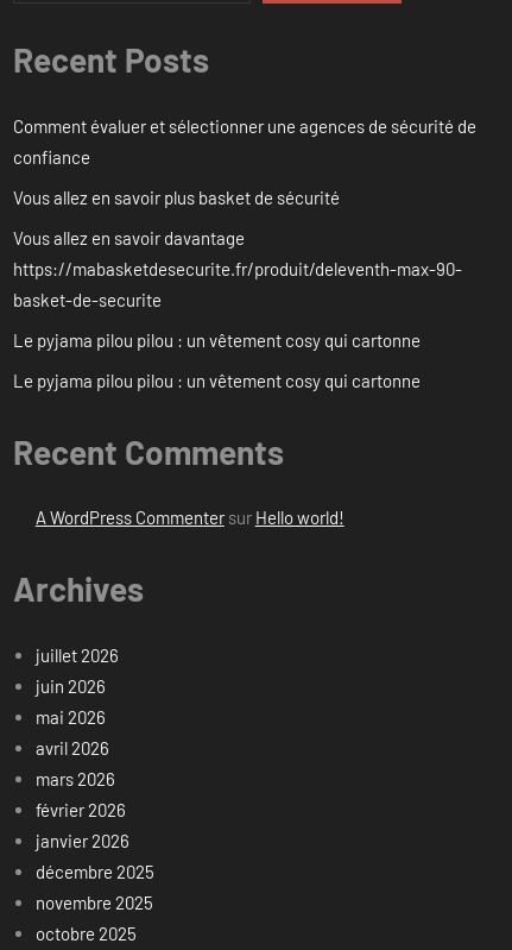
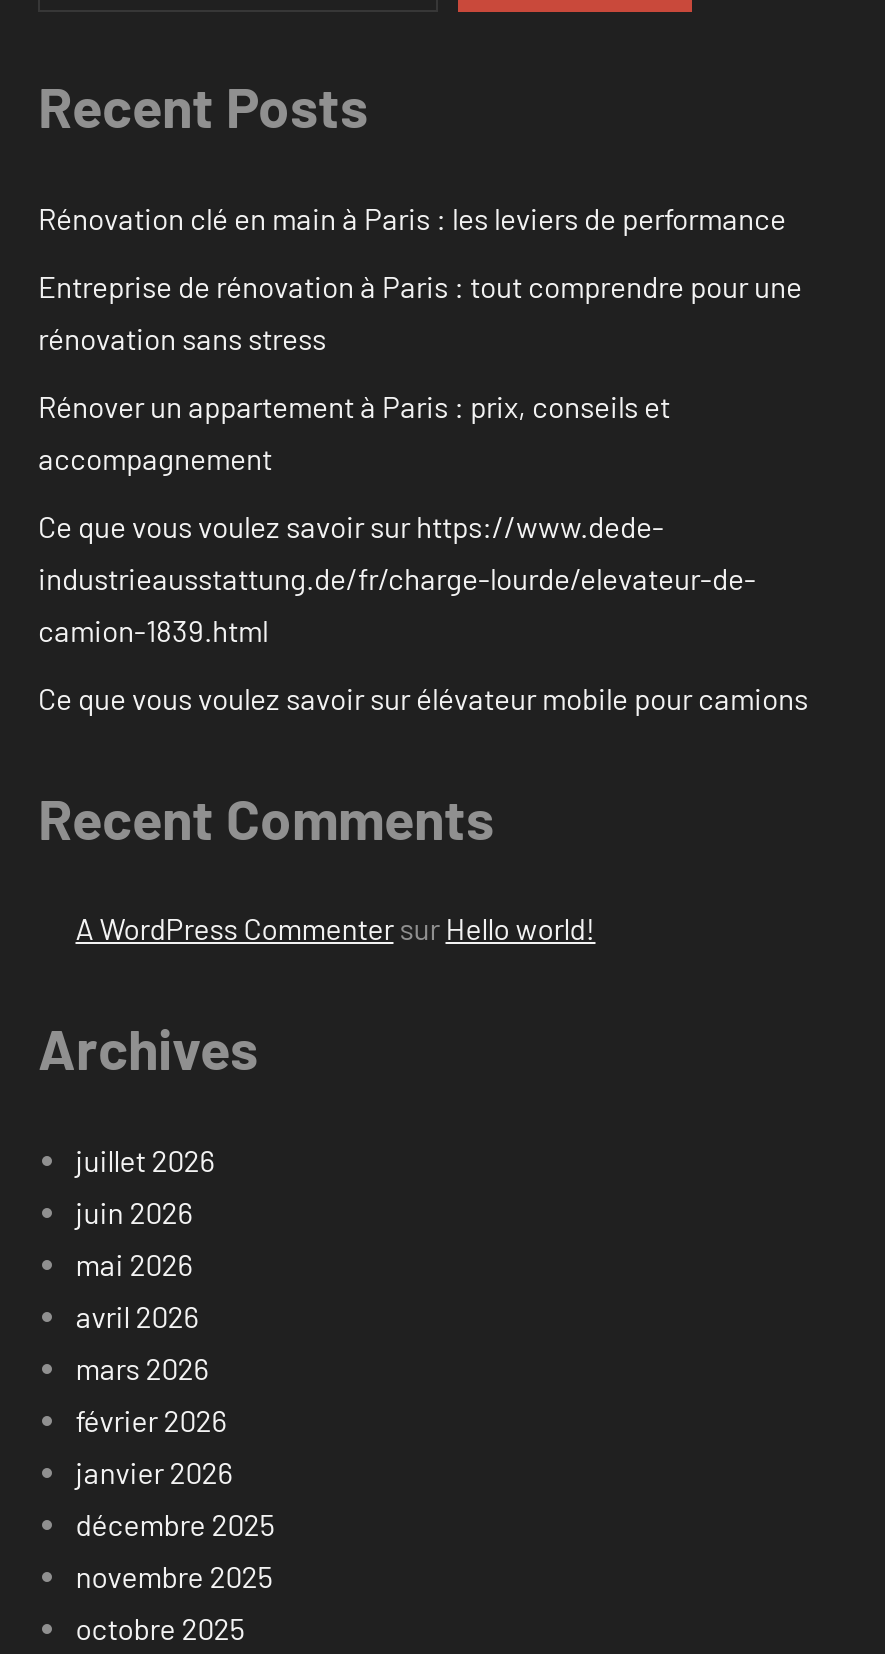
- Comment évaluer et sélectionner une agences de sécurité de
- confiance
+ Rénovation clé en main à Paris : les leviers de performance

- Vous allez en savoir plus basket de sécurité
+ Entreprise de rénovation à Paris : tout comprendre pour une
+ rénovation sans stress

- Vous allez en savoir davantage
- https://mabasketdesecurite.fr/produit/deleventh-max-90-
- basket-de-securite
+ Rénover un appartement à Paris : prix, conseils et
+ accompagnement

- Le pyjama pilou pilou : un vêtement cosy qui cartonne
+ Ce que vous voulez savoir sur https://www.dede-
+ industrieausstattung.de/fr/charge-lourde/elevateur-de-
+ camion-1839.html

- Le pyjama pilou pilou : un vêtement cosy qui cartonne
+ Ce que vous voulez savoir sur élévateur mobile pour camions
